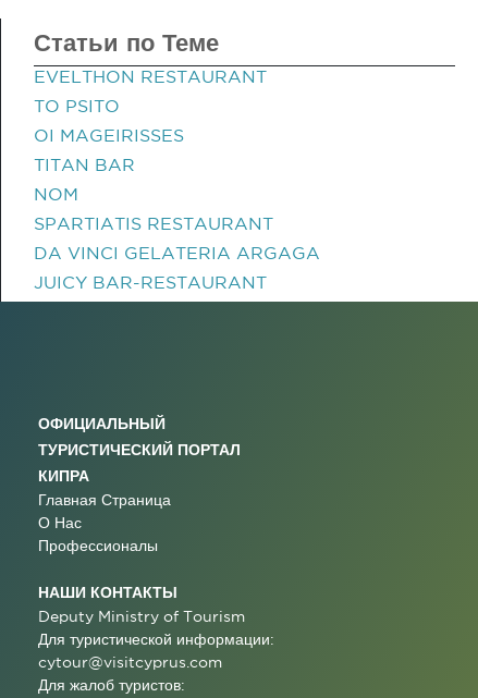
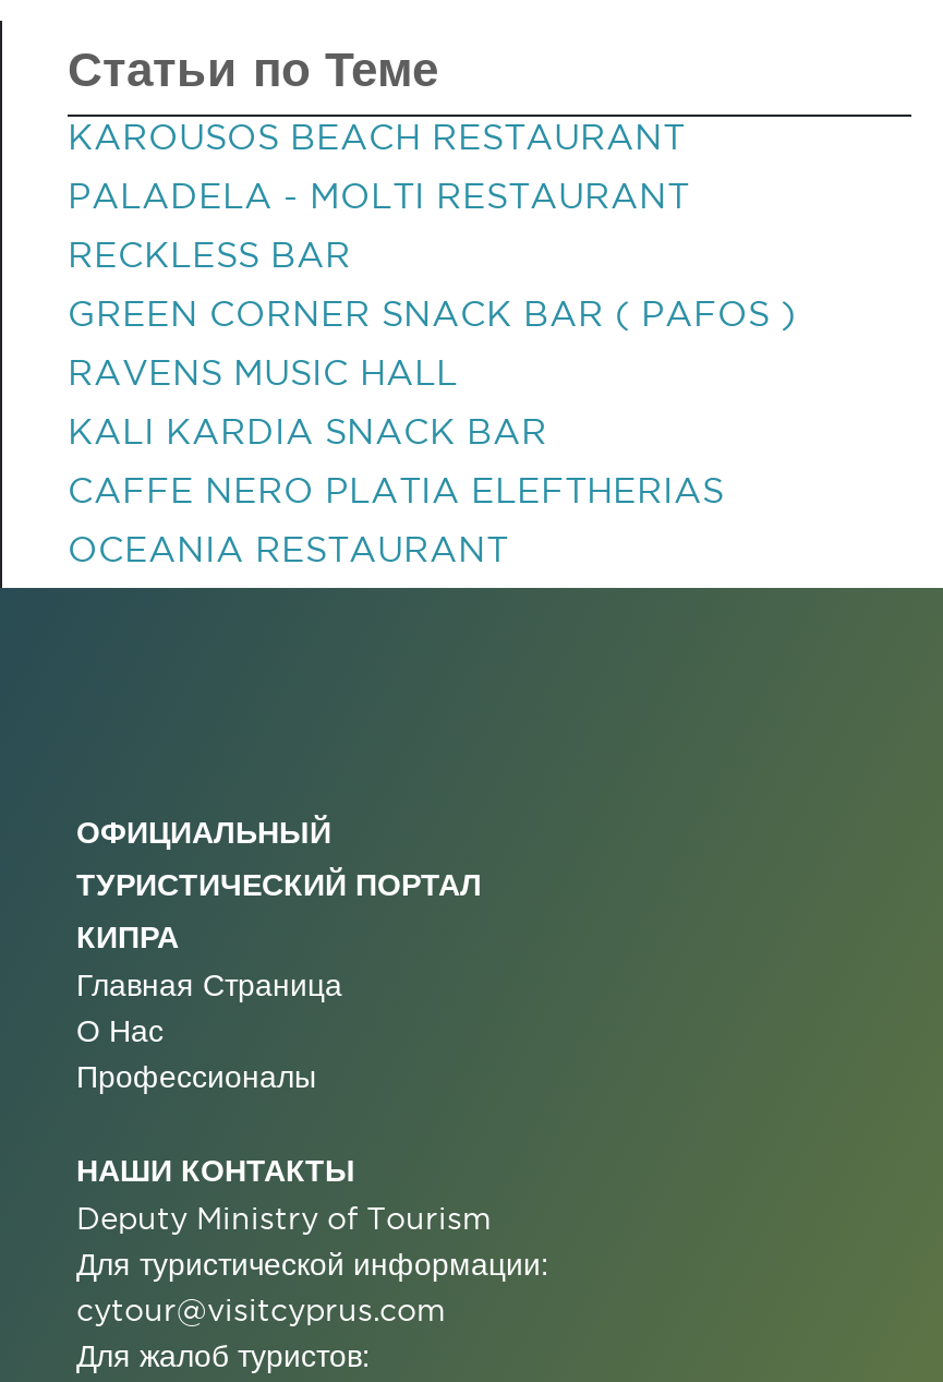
- EVELTHON RESTAURANT
+ KAROUSOS BEACH RESTAURANT

- TO PSITO
+ PALADELA - MOLTI RESTAURANT

- OI MAGEIRISSES
+ RECKLESS BAR

- TITAN BAR
+ GREEN CORNER SNACK BAR ( PAFOS )

- NOM
+ RAVENS MUSIC HALL

- SPARTIATIS RESTAURANT
+ KALI KARDIA SNACK BAR

- DA VINCI GELATERIA ARGAGA
+ CAFFE NERO PLATIA ELEFTHERIAS

- JUICY BAR-RESTAURANT
+ OCEANIA RESTAURANT
